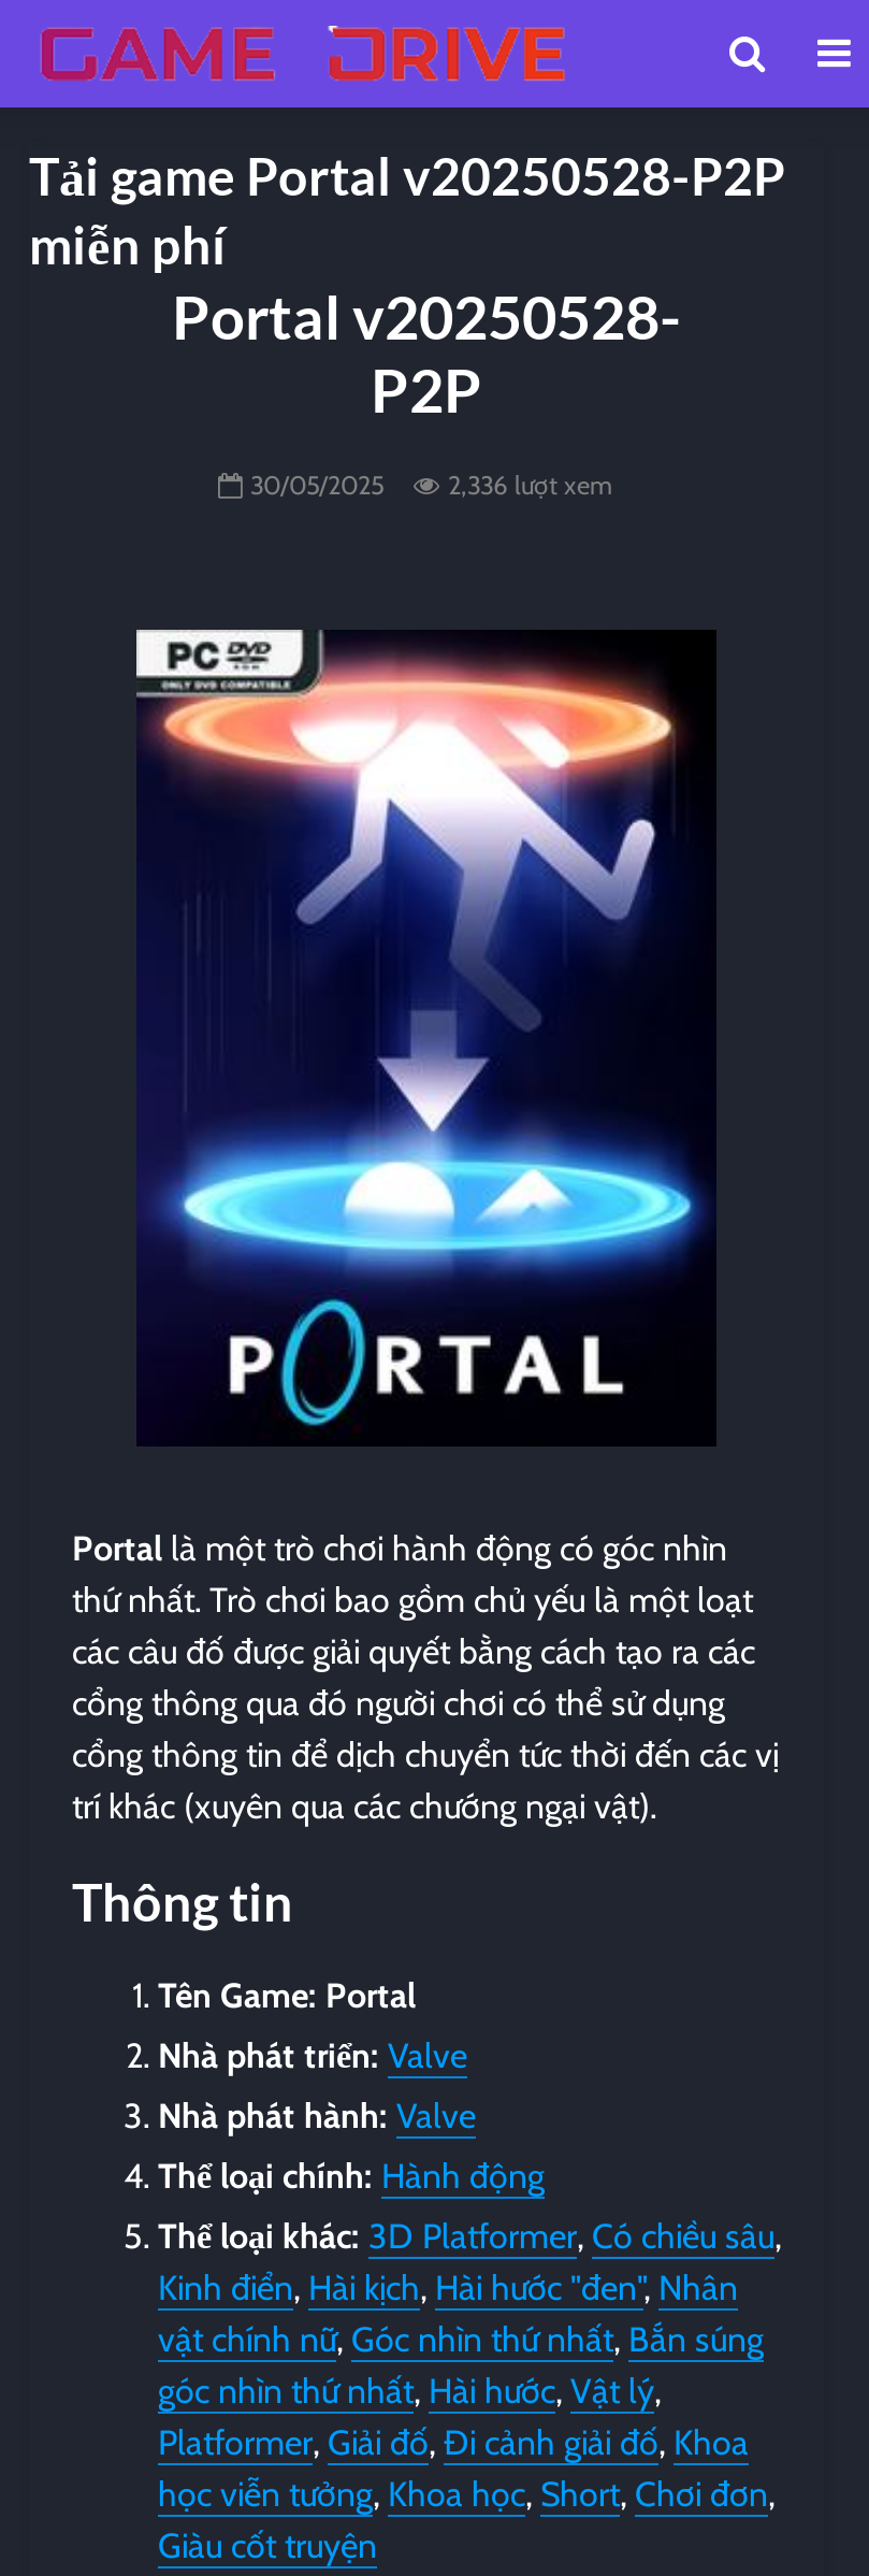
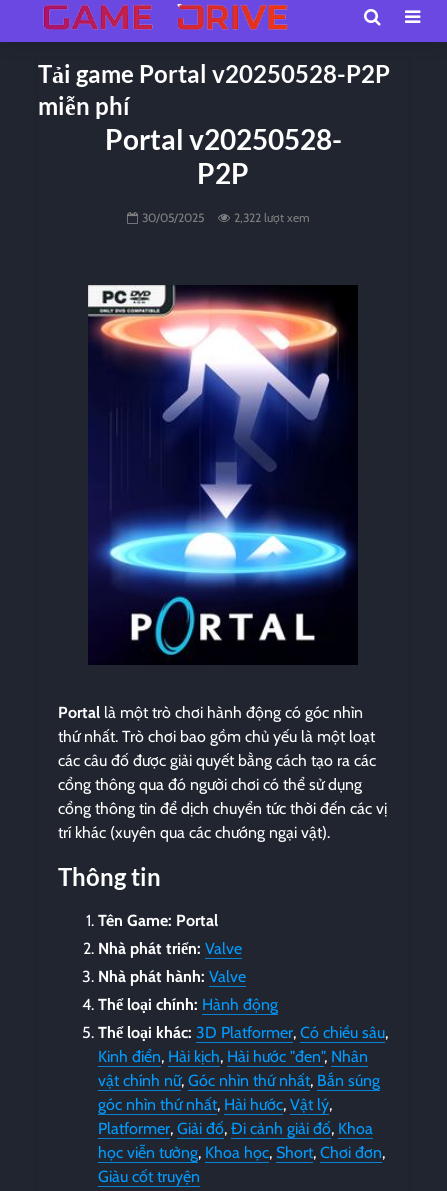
- 30/05/2025 2,336 lượt xem
+ 30/05/2025 2,322 lượt xem
